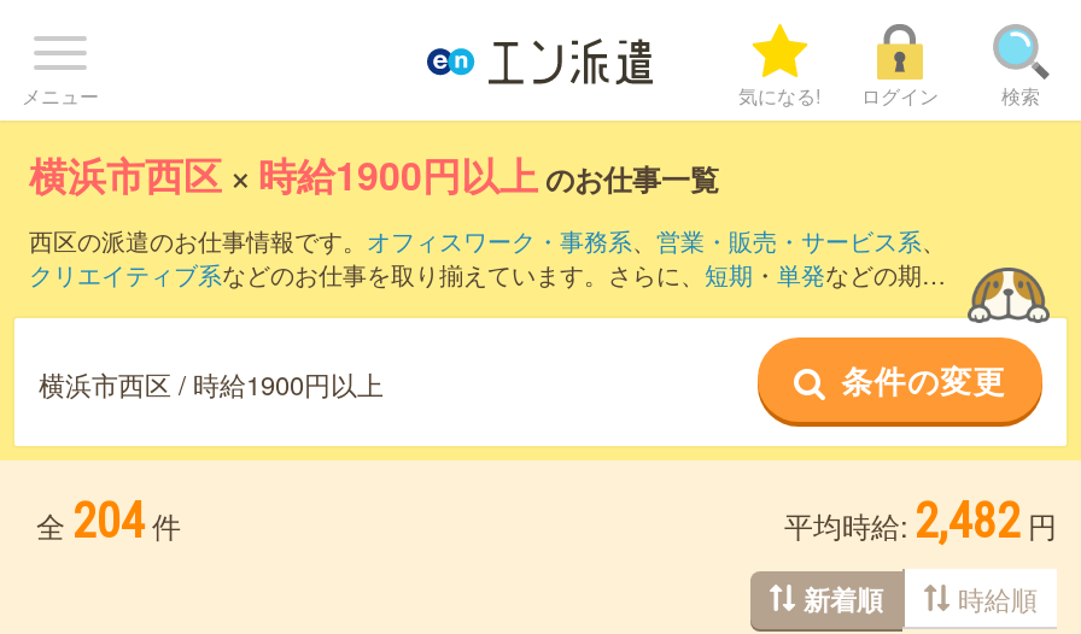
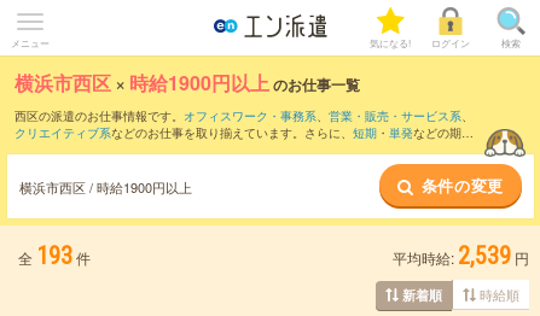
- 全 204 件
+ 全 193 件

- 平均時給: 2,482 円
+ 平均時給: 2,539 円
